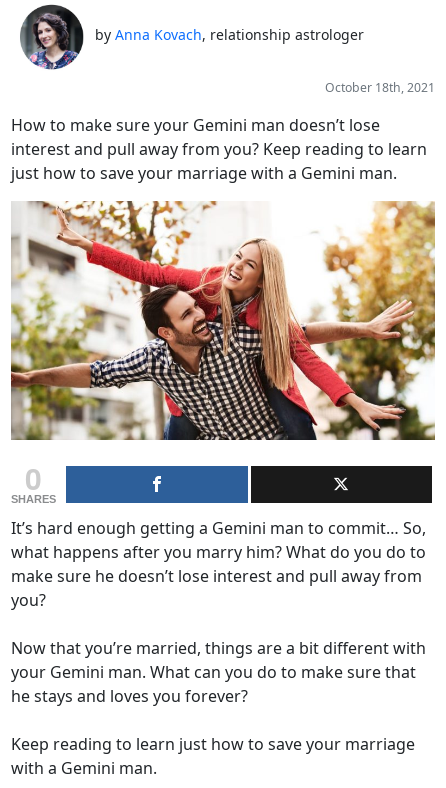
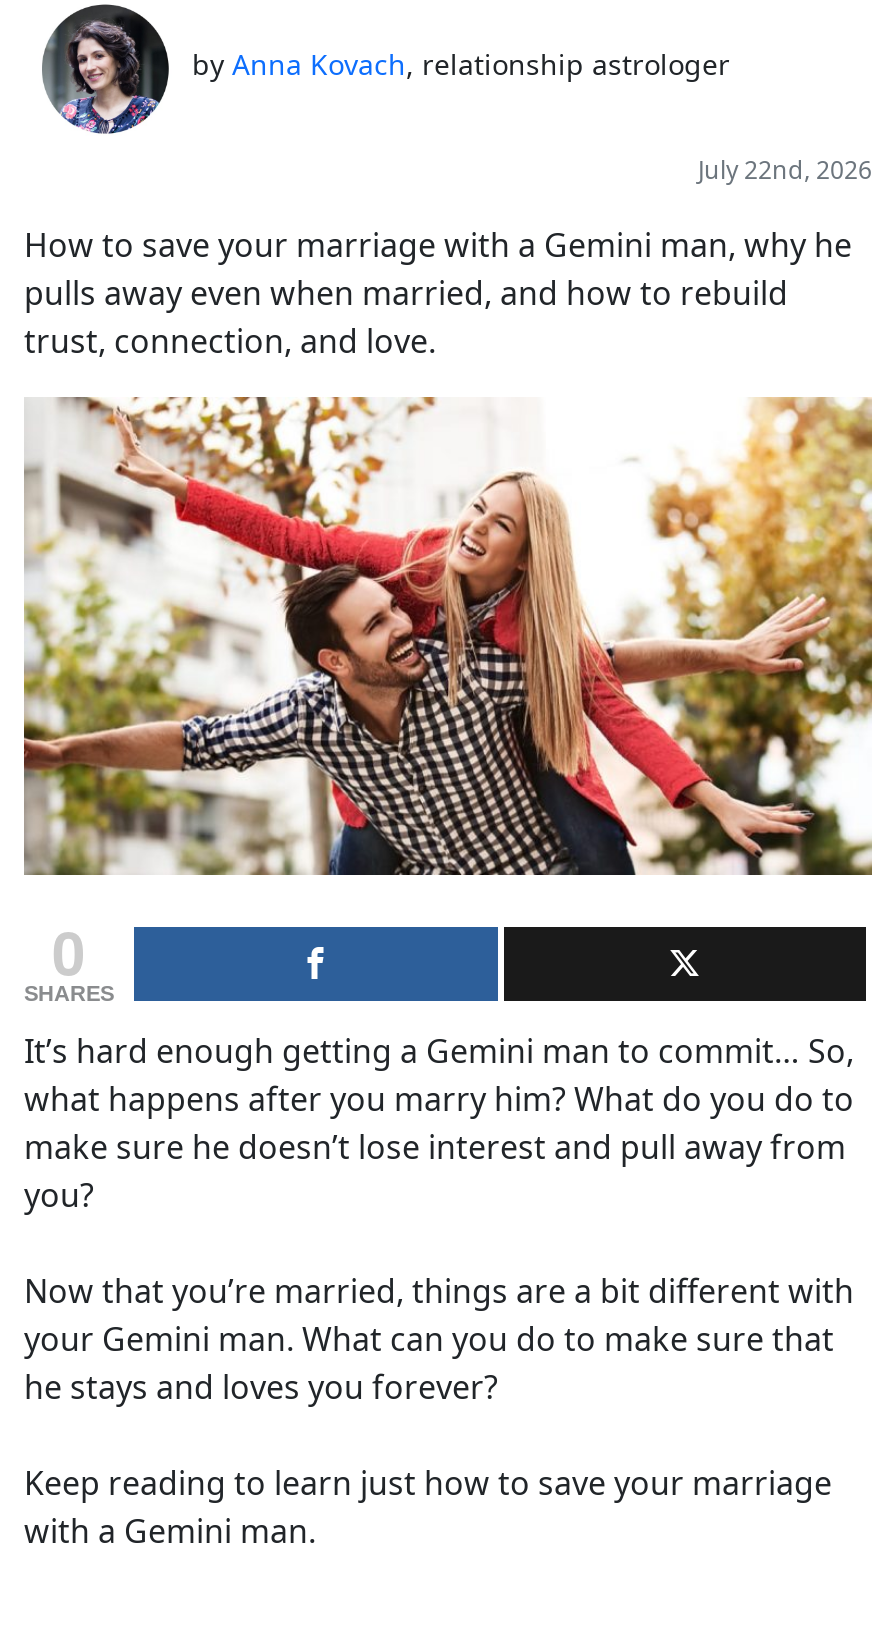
- October 18th, 2021
+ July 22nd, 2026

- How to make sure your Gemini man doesn’t lose
- interest and pull away from you? Keep reading to learn
- just how to save your marriage with a Gemini man.
+ How to save your marriage with a Gemini man, why he
+ pulls away even when married, and how to rebuild
+ trust, connection, and love.
